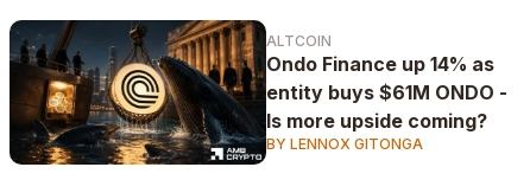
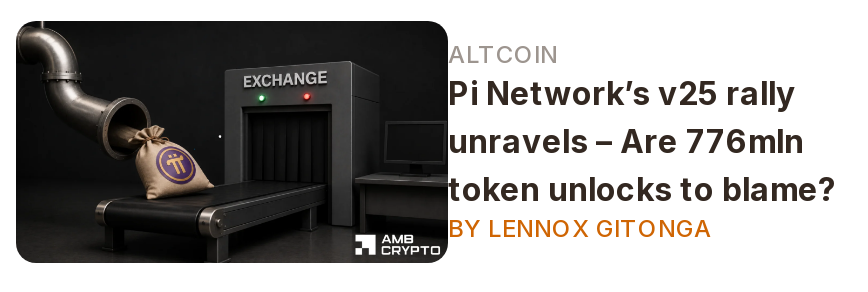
- [image]
- Ondo Finance up 14% as
- entity buys $61M ONDO -
- Is more upside coming?
+ [image]
+ Pi Network’s v25 rally
+ unravels – Are 776mln
+ token unlocks to blame?
